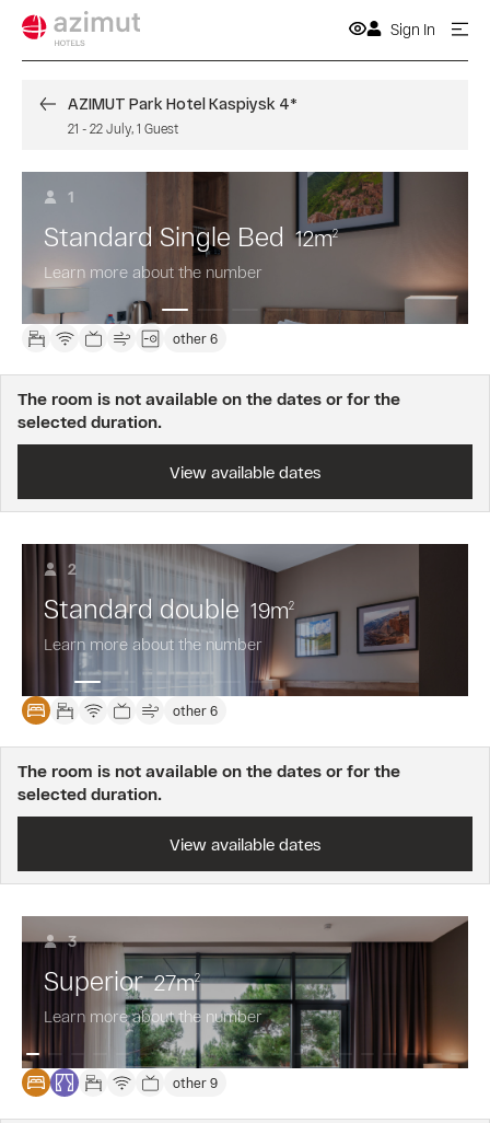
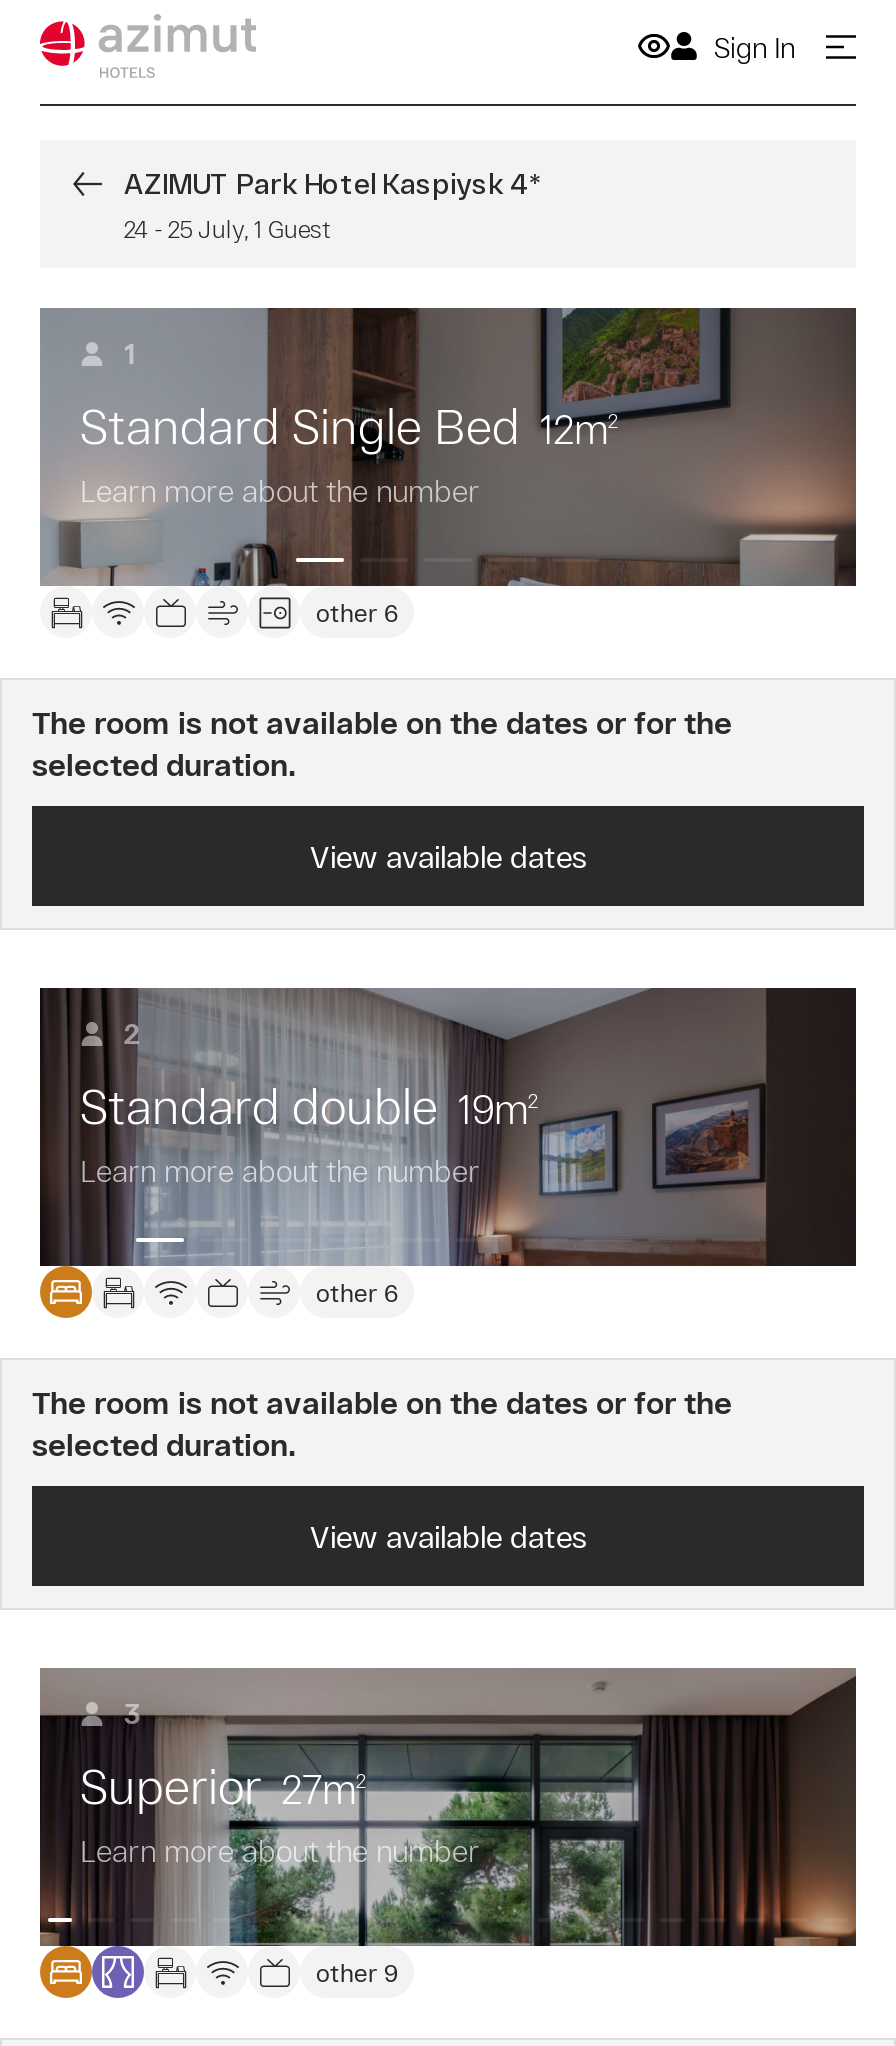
- 21 - 22 July, 1 Guest
+ 24 - 25 July, 1 Guest
